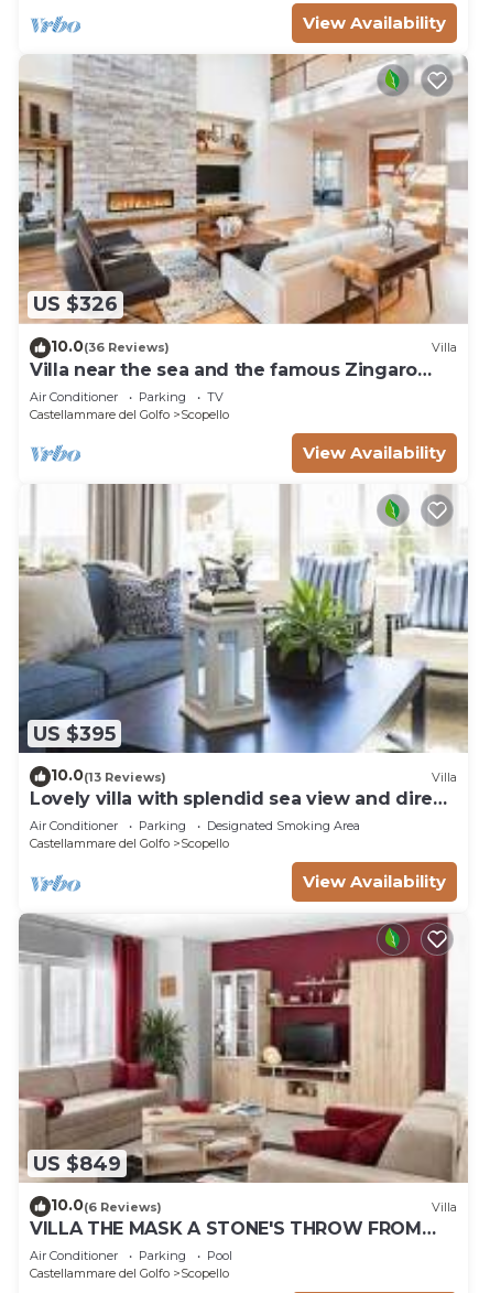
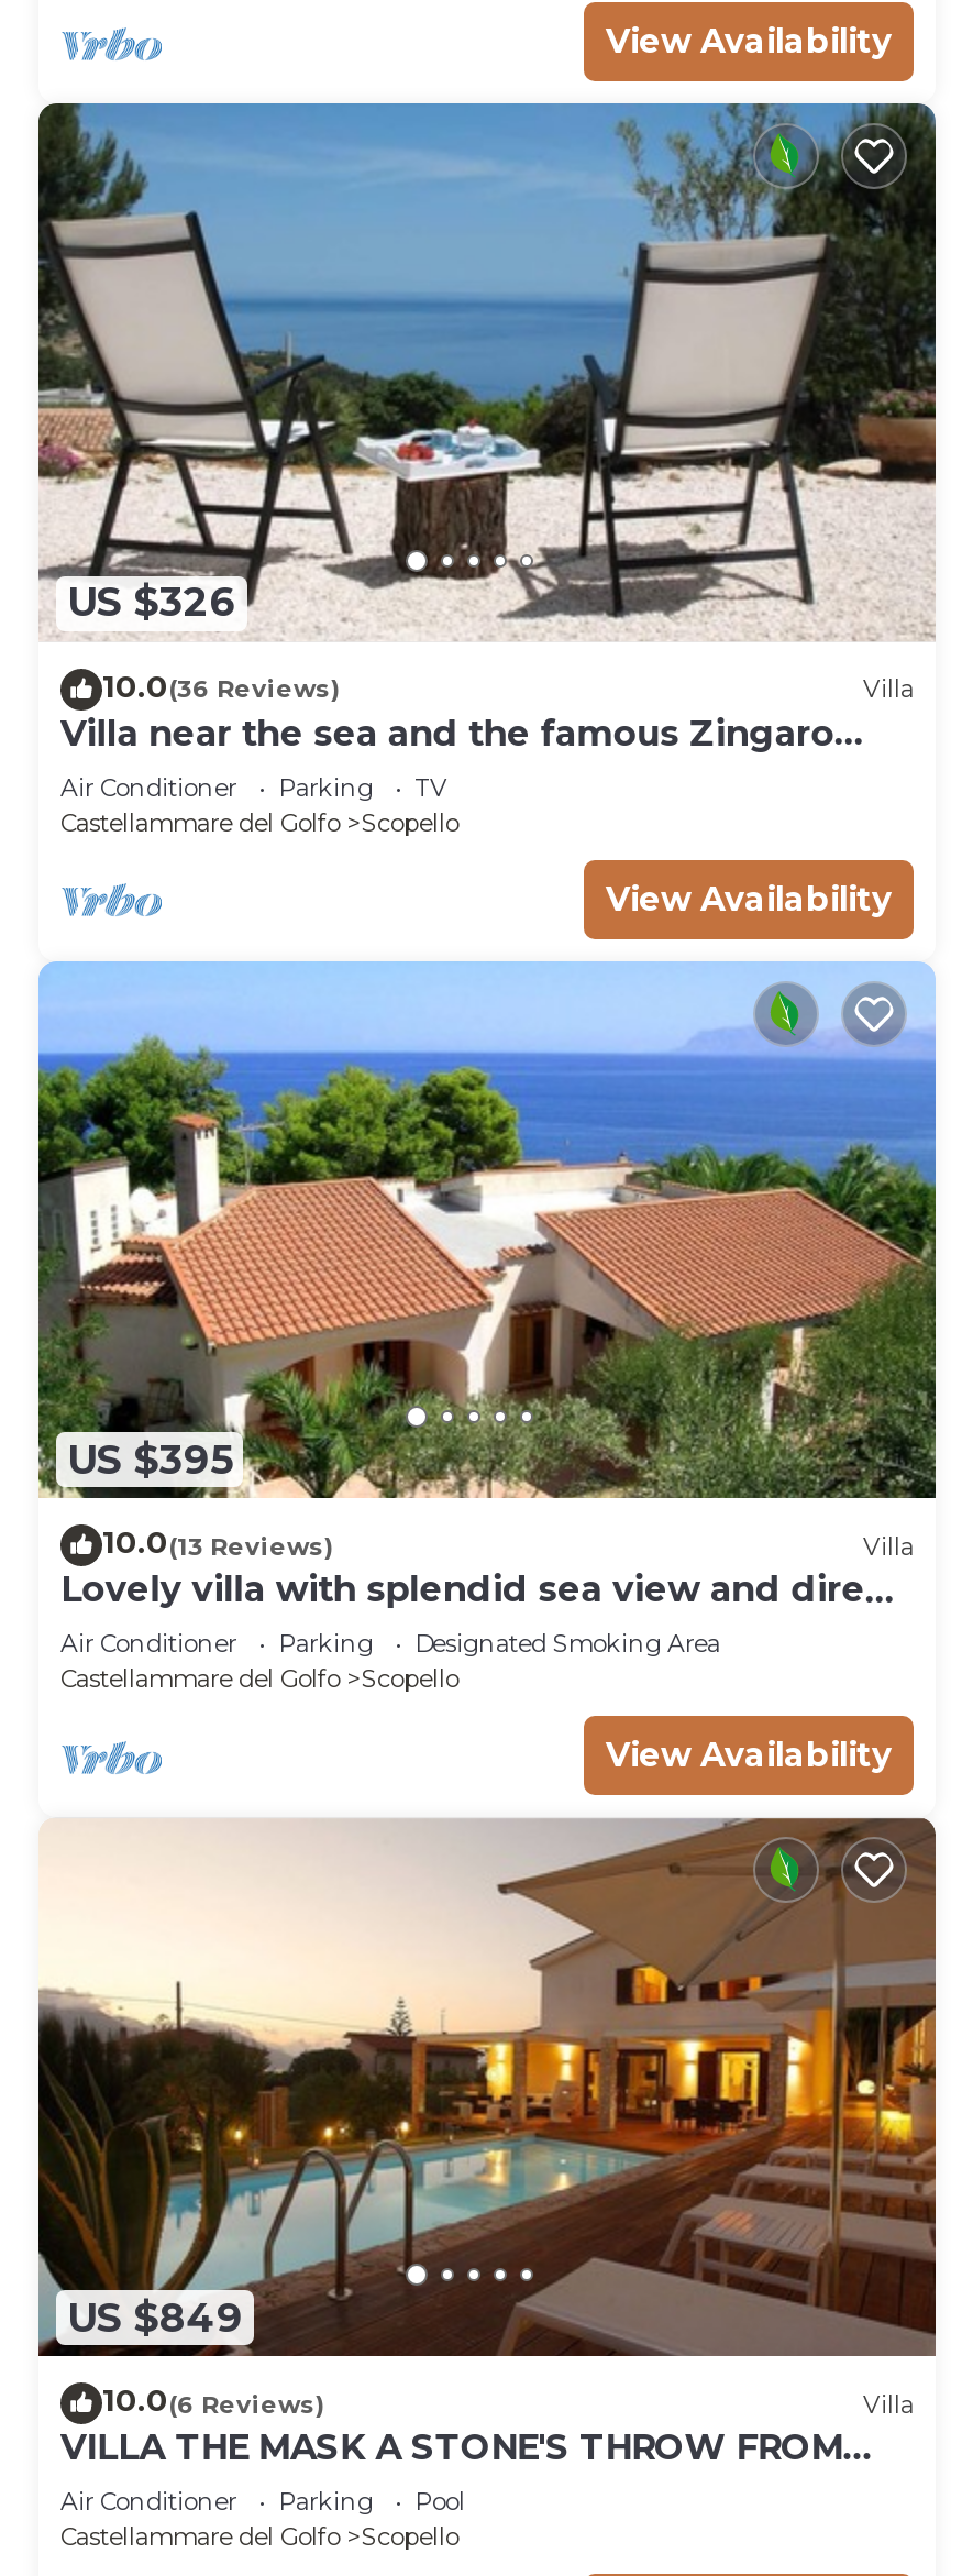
- [image]
+ [image]

- [image]
+ [image]

- [image]
+ [image]
